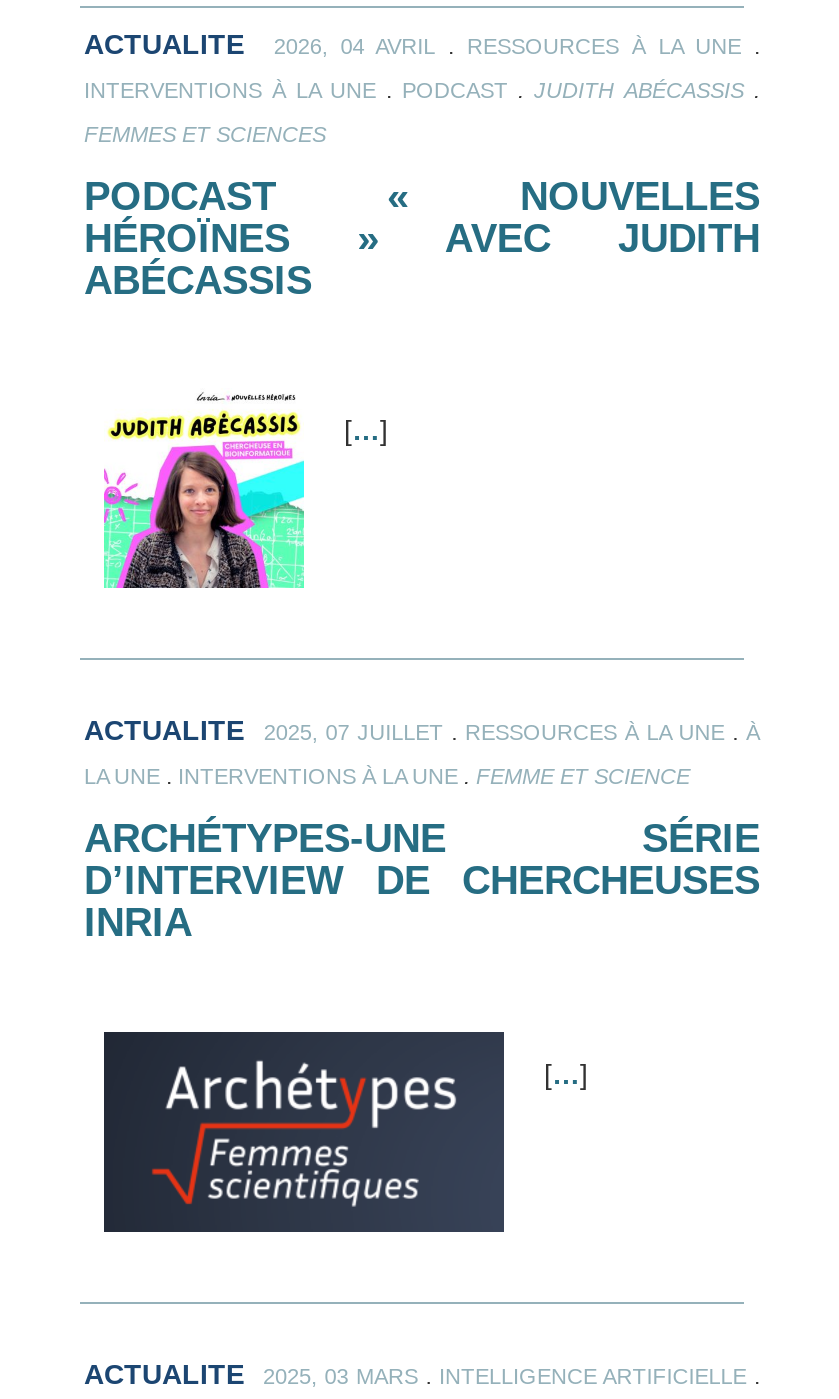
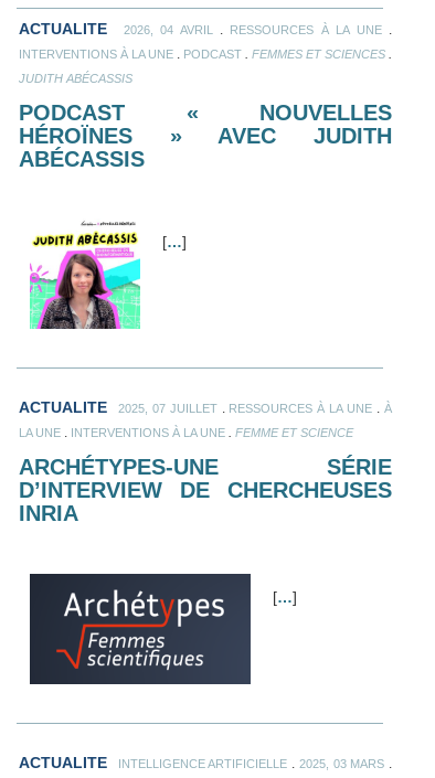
- INTERVENTIONS À LA UNE. PODCAST. JUDITH ABÉCASSIS.
+ INTERVENTIONS À LA UNE. PODCAST. FEMMES ET SCIENCES.

- FEMMES ET SCIENCES
+ JUDITH ABÉCASSIS

- 2025, 03 MARS. INTELLIGENCE ARTIFICIELLE.
+ INTELLIGENCE ARTIFICIELLE. 2025, 03 MARS.
